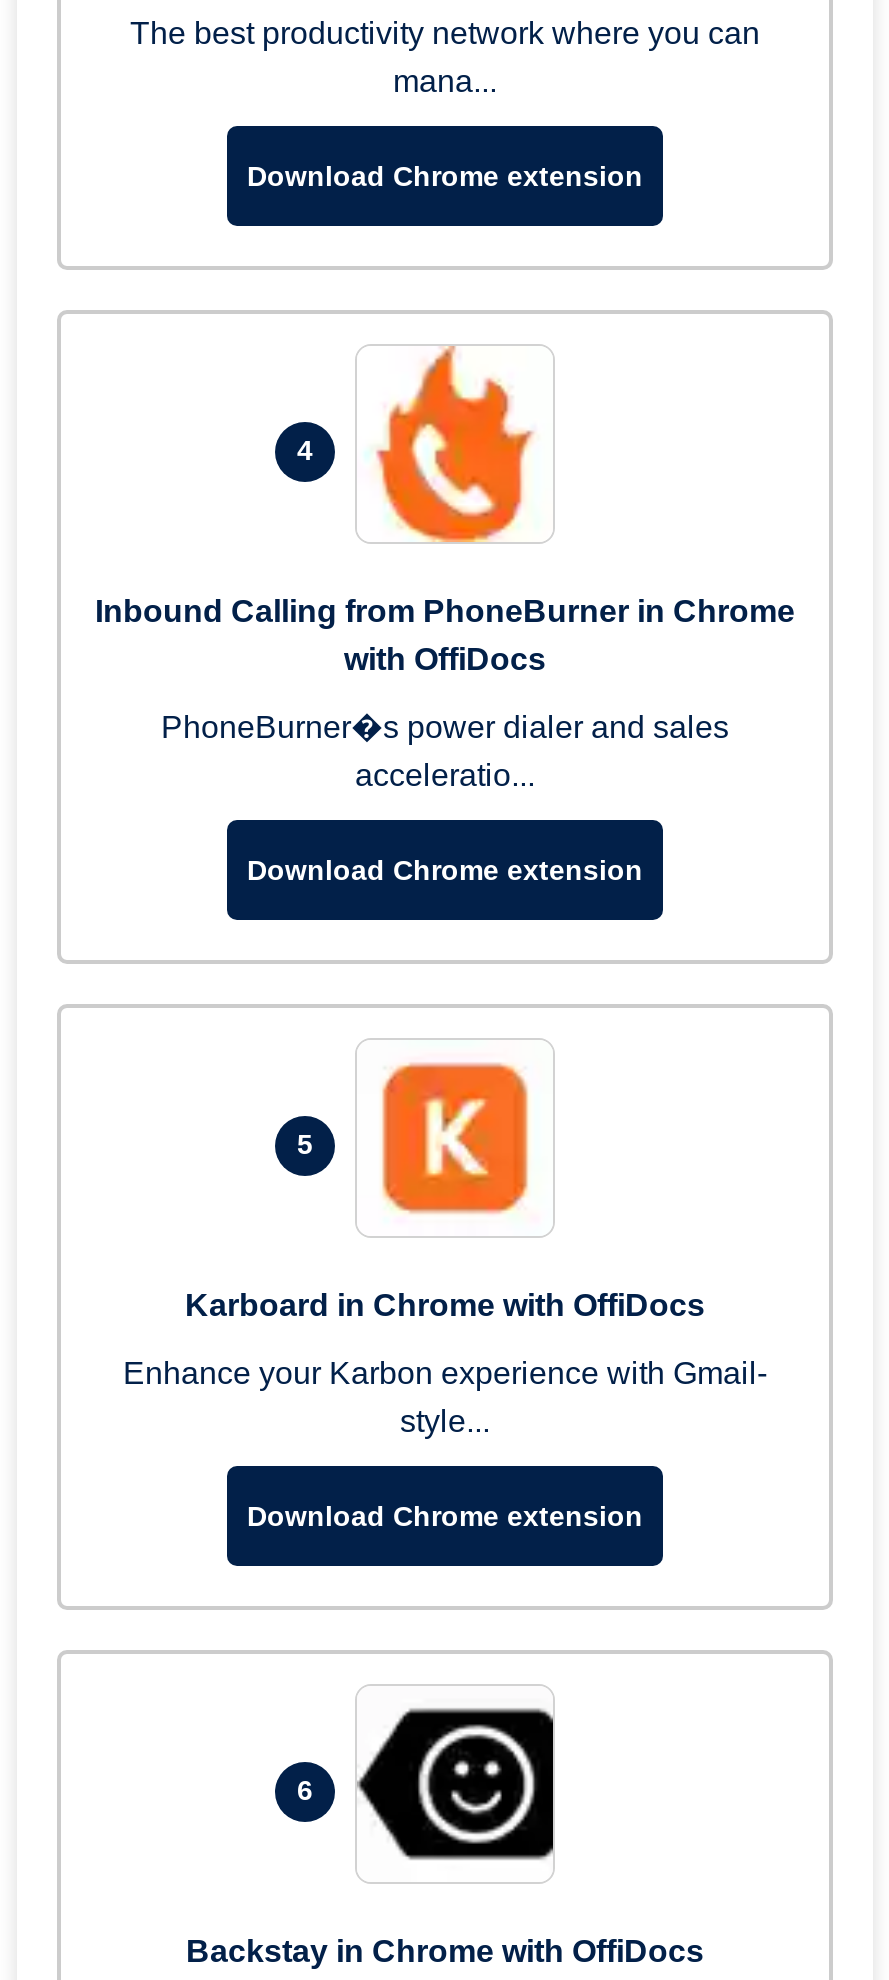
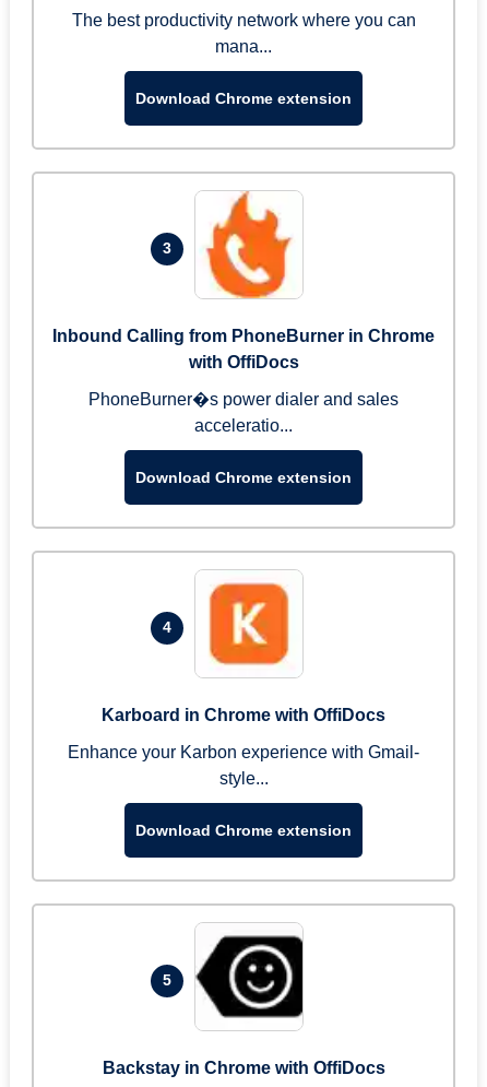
- 4
+ 3

- 5
+ 4

- 6
+ 5
